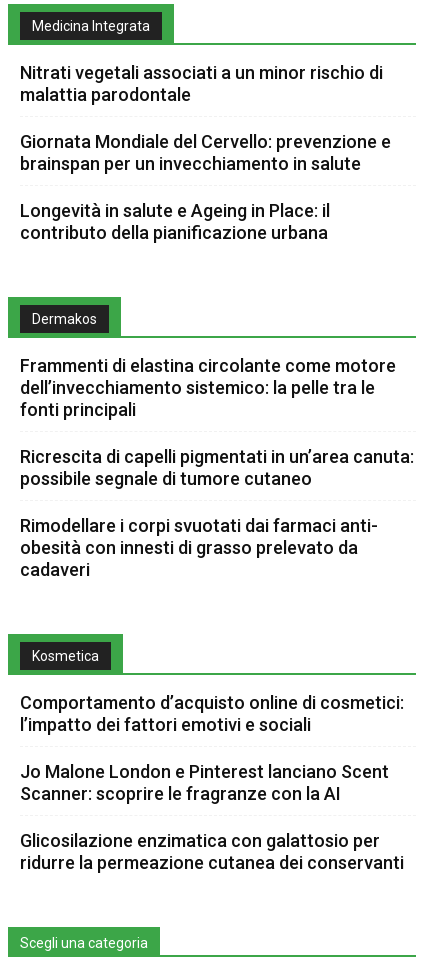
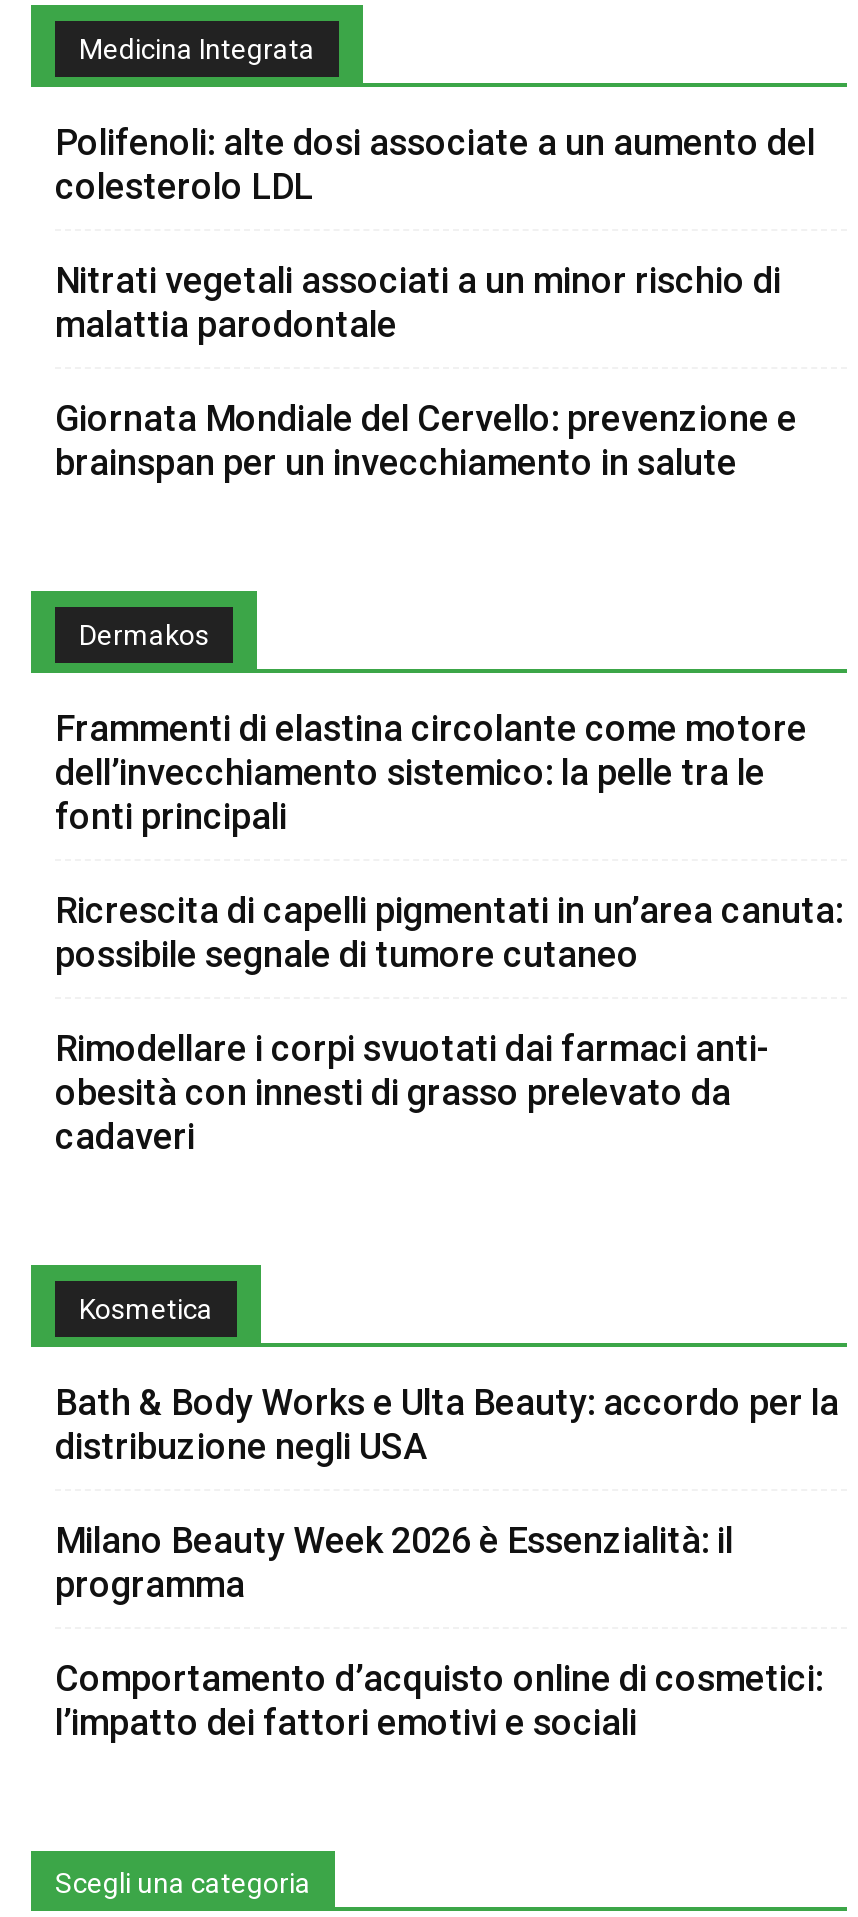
+ Polifenoli: alte dosi associate a un aumento del
+ colesterolo LDL

moved down: Nitrati vegetali associati a un minor rischio di | malattia parodontale | Giornata Mondiale del Cervello: prevenzione e | brainspan per un invecchiamento in salute

- Longevità in salute e Ageing in Place: il
- contributo della pianificazione urbana

+ Bath & Body Works e Ulta Beauty: accordo per la
+ distribuzione negli USA
+ Milano Beauty Week 2026 è Essenzialità: il
+ programma

moved down: Comportamento d’acquisto online di cosmetici: | l’impatto dei fattori emotivi e sociali

- Jo Malone London e Pinterest lanciano Scent
- Scanner: scoprire le fragranze con la AI
- Glicosilazione enzimatica con galattosio per
- ridurre la permeazione cutanea dei conservanti
